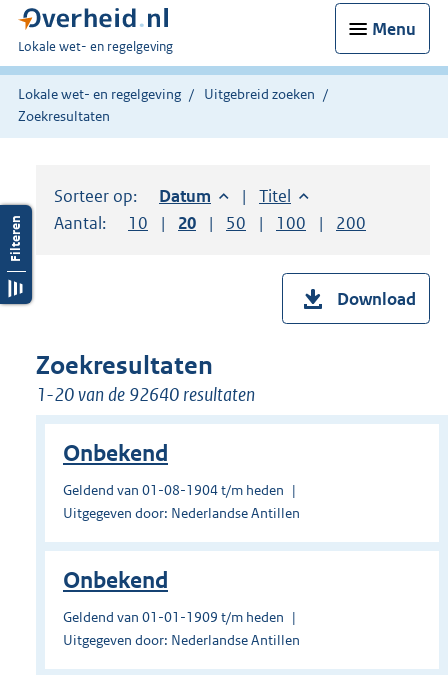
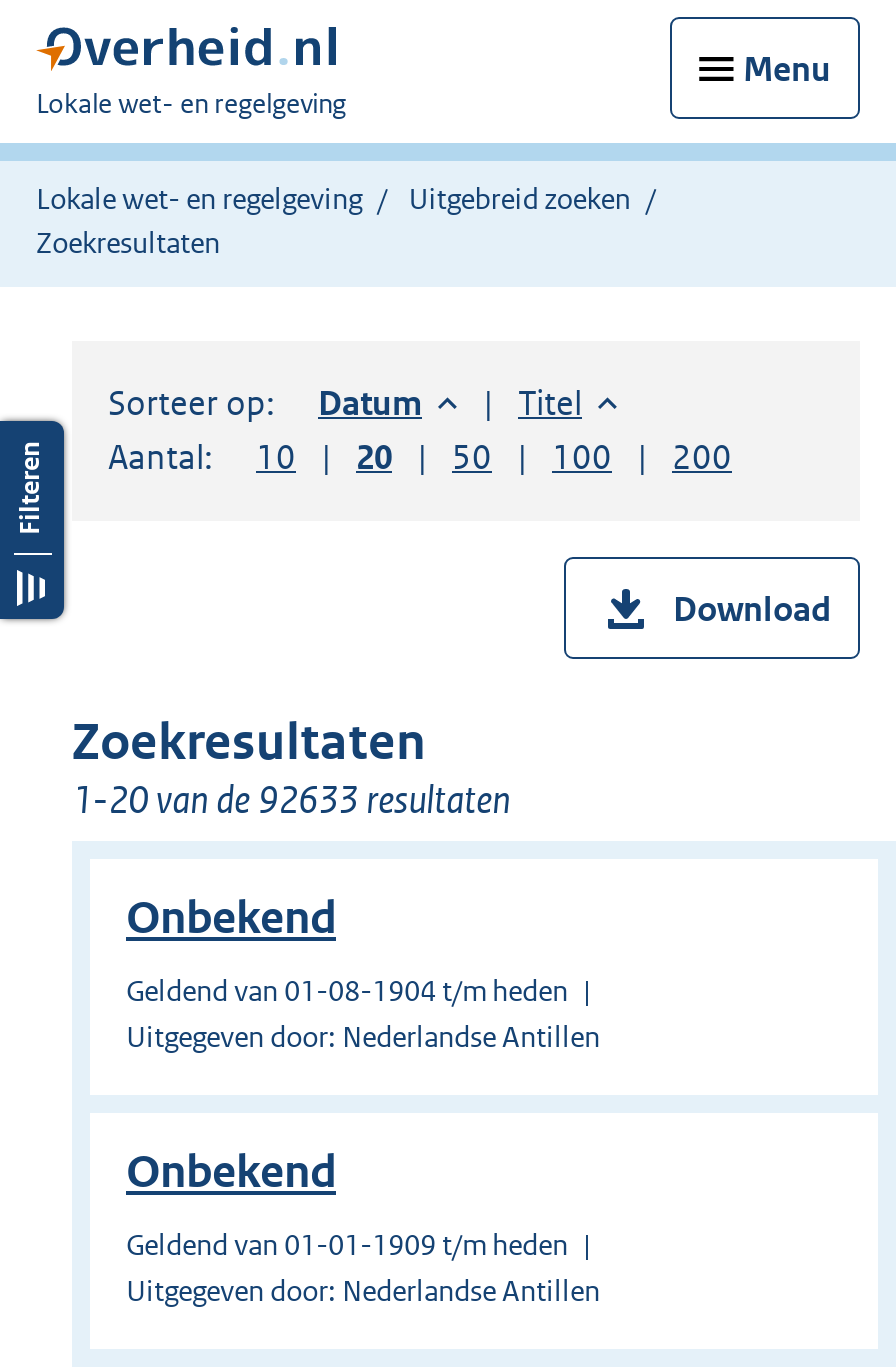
- 1-20 van de 92640 resultaten
+ 1-20 van de 92633 resultaten
